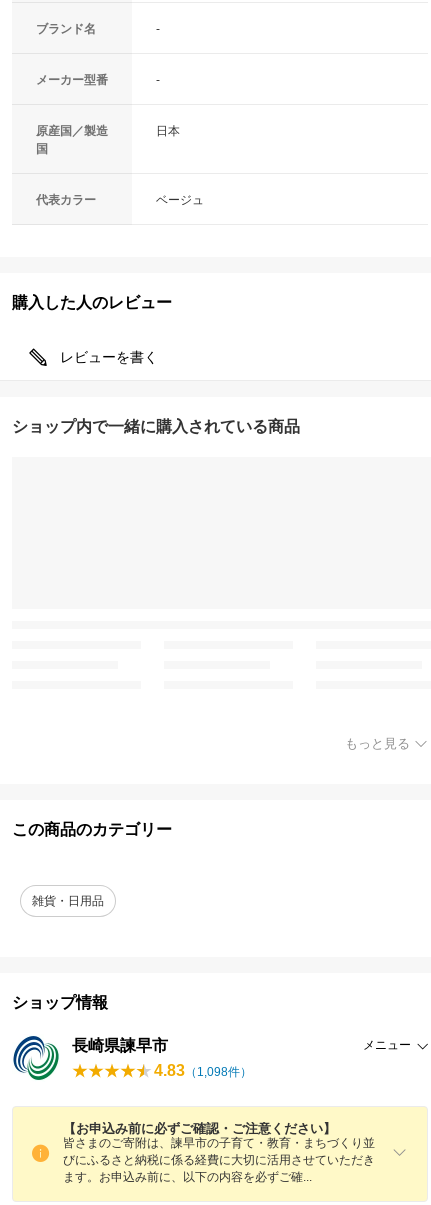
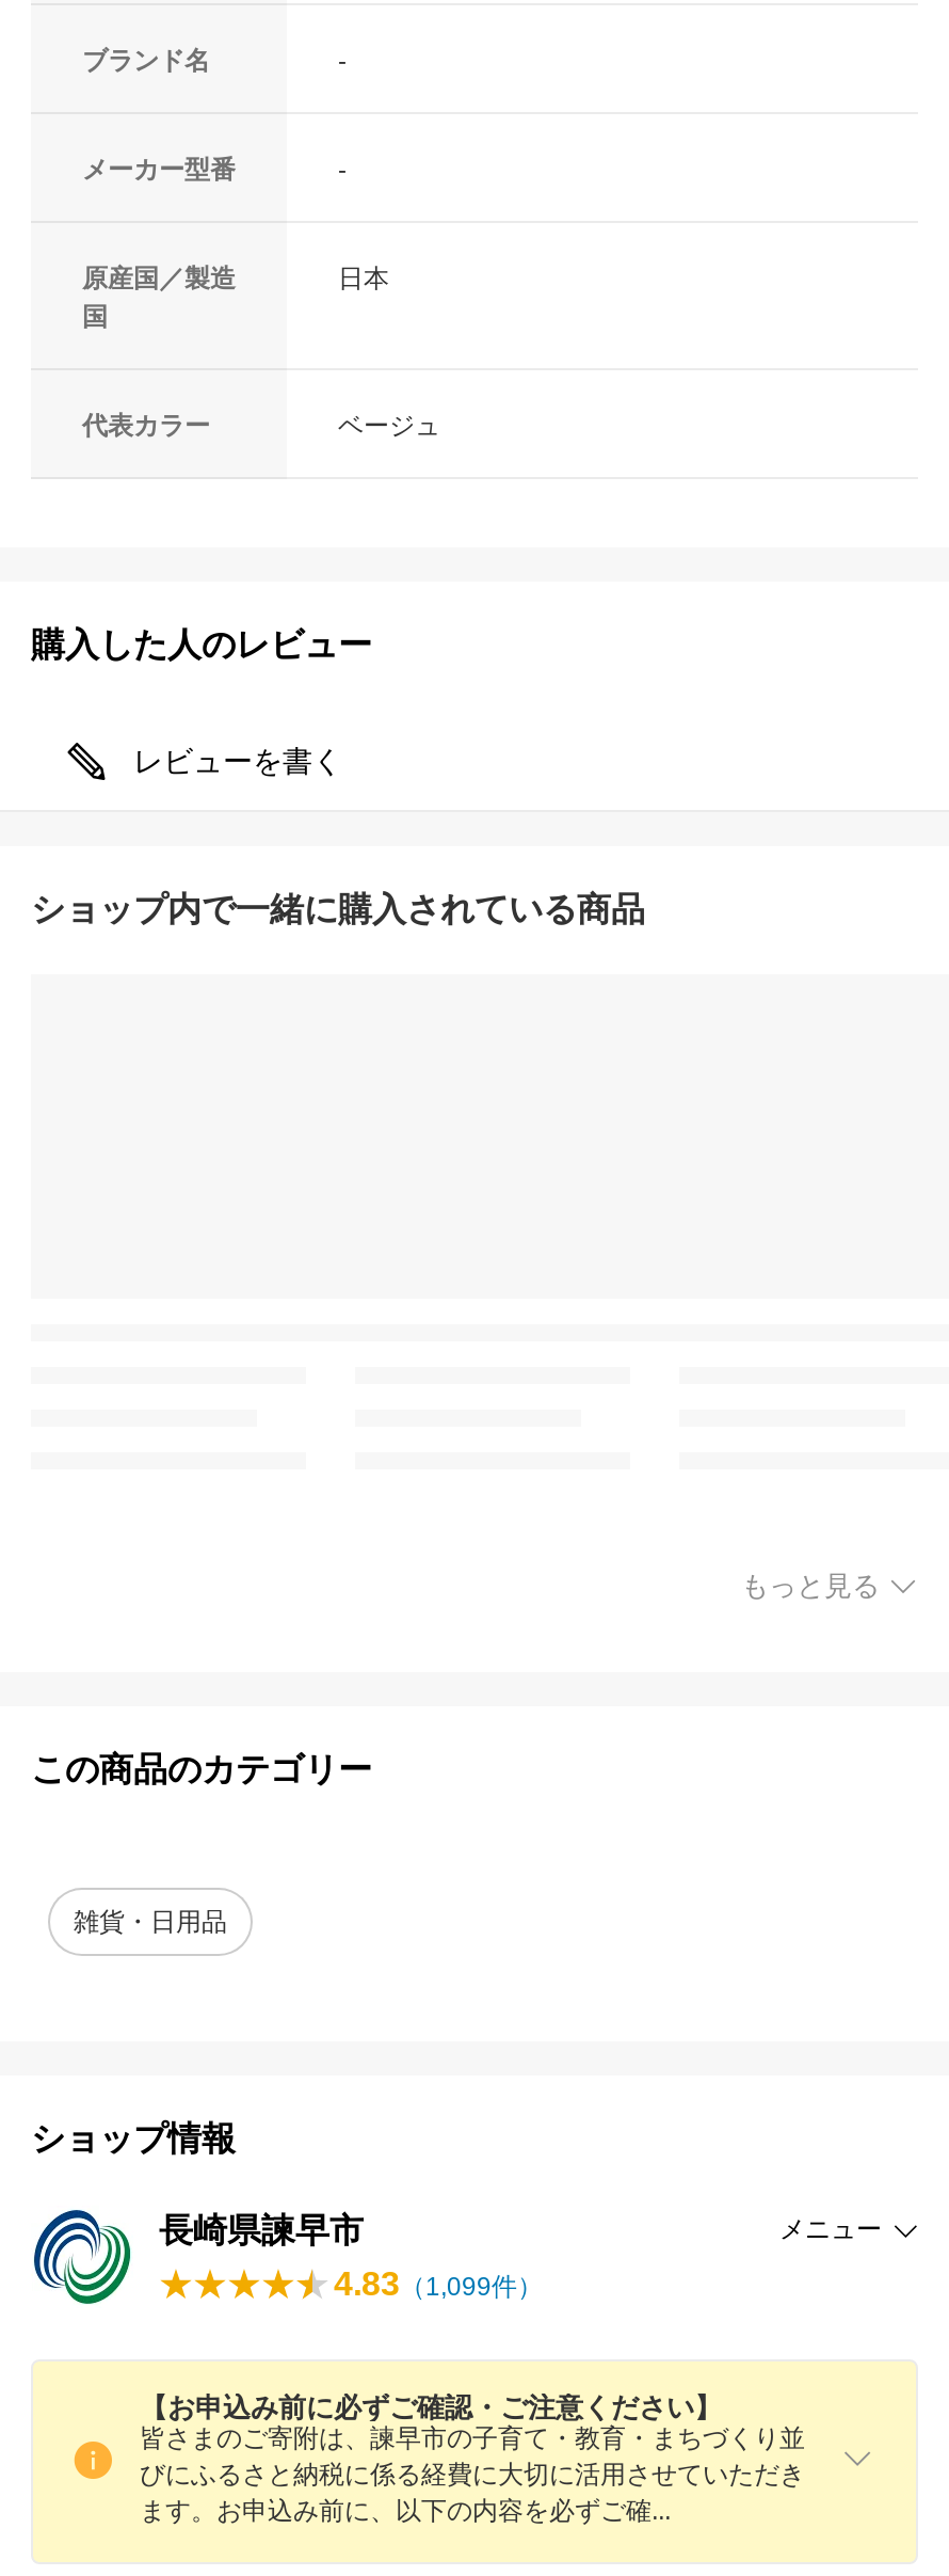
- 4.83（1,098件）
+ 4.83（1,099件）
